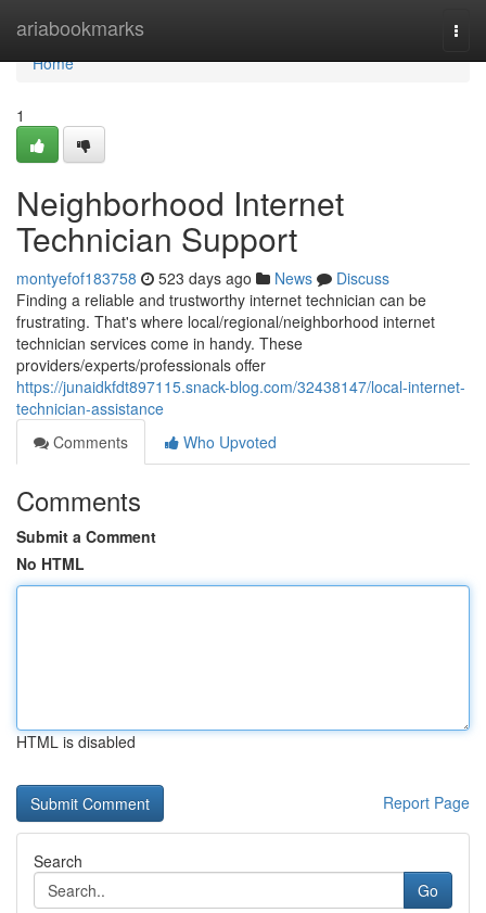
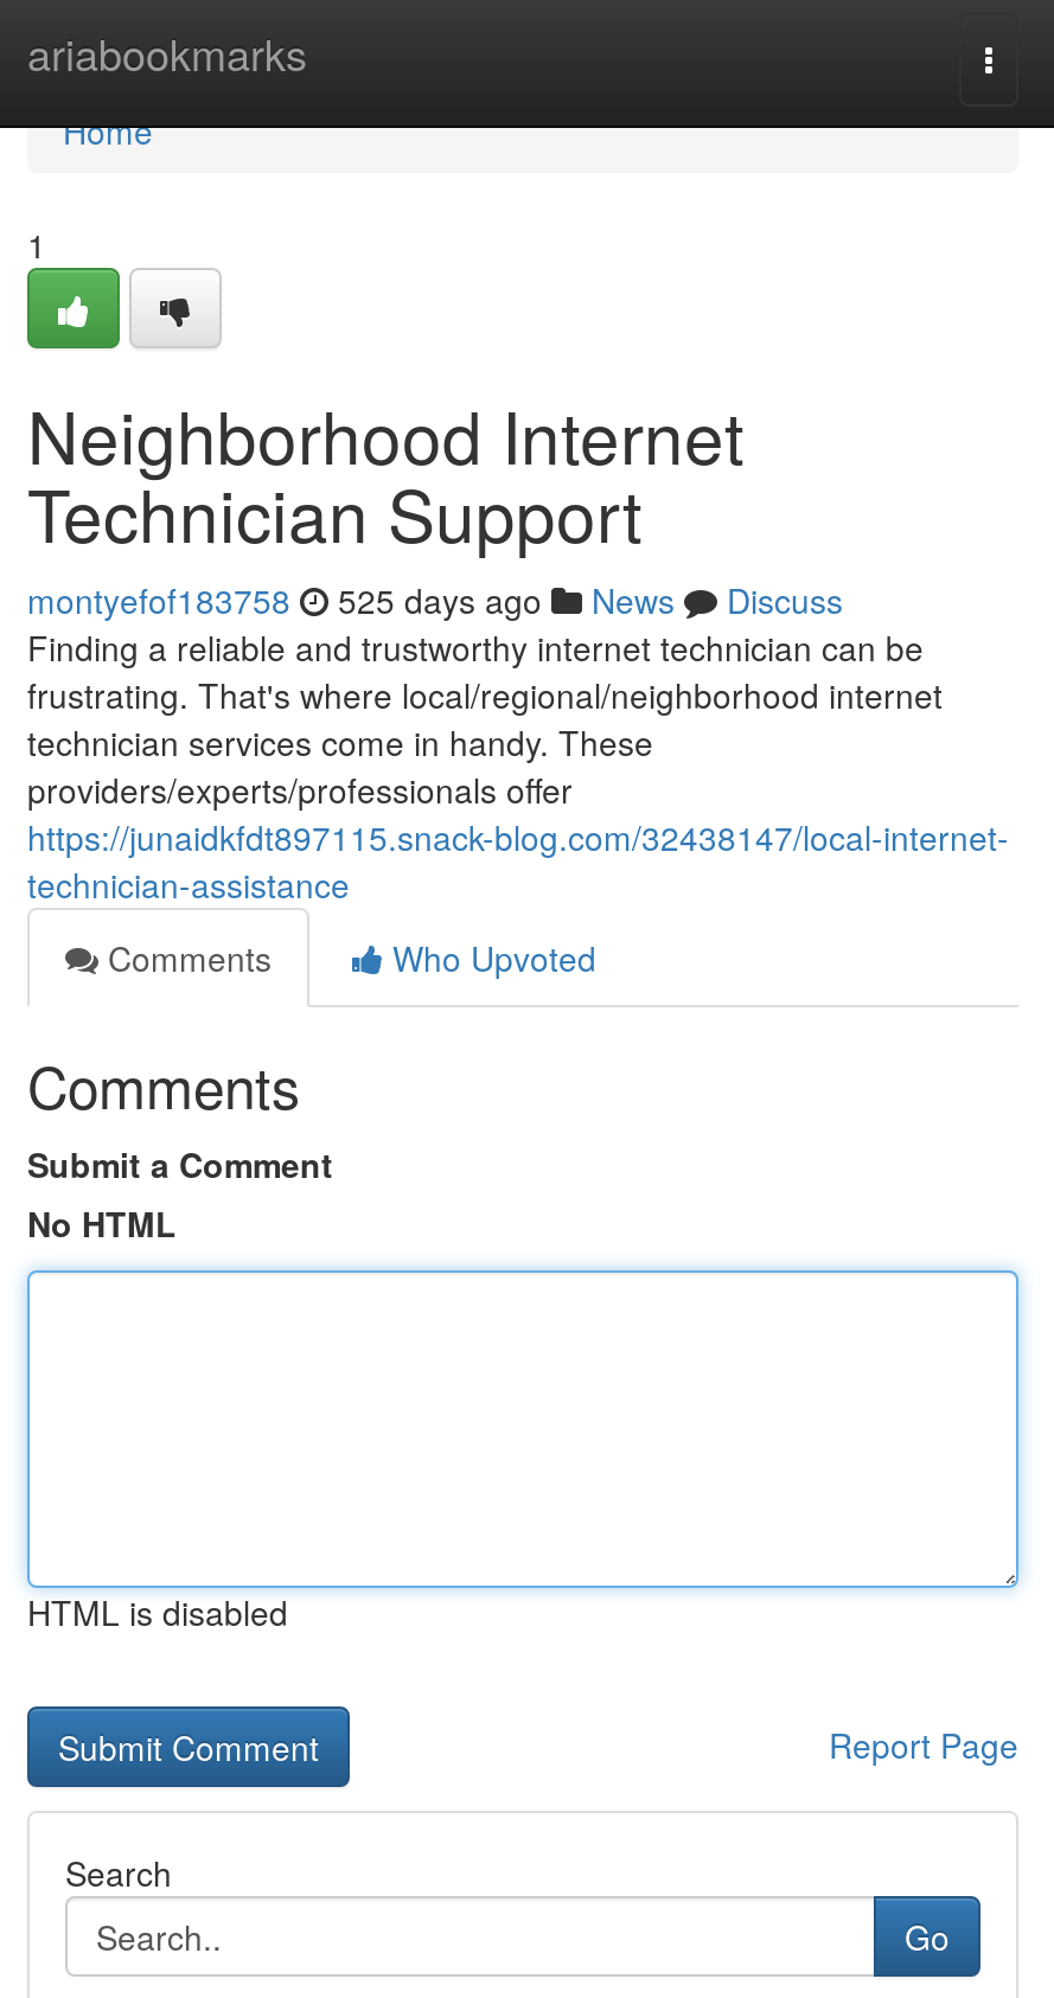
- montyefof183758 523 days ago News Discuss
+ montyefof183758 525 days ago News Discuss
